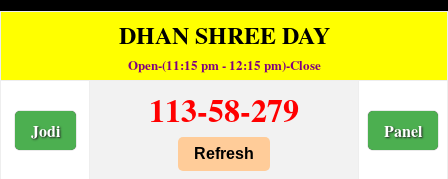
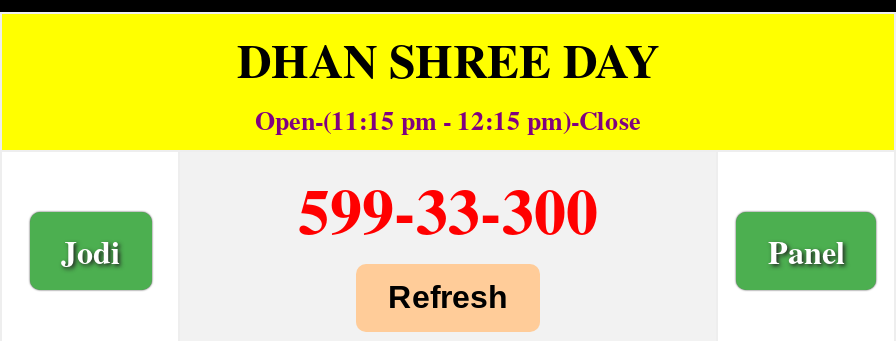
- 113-58-279
+ 599-33-300
